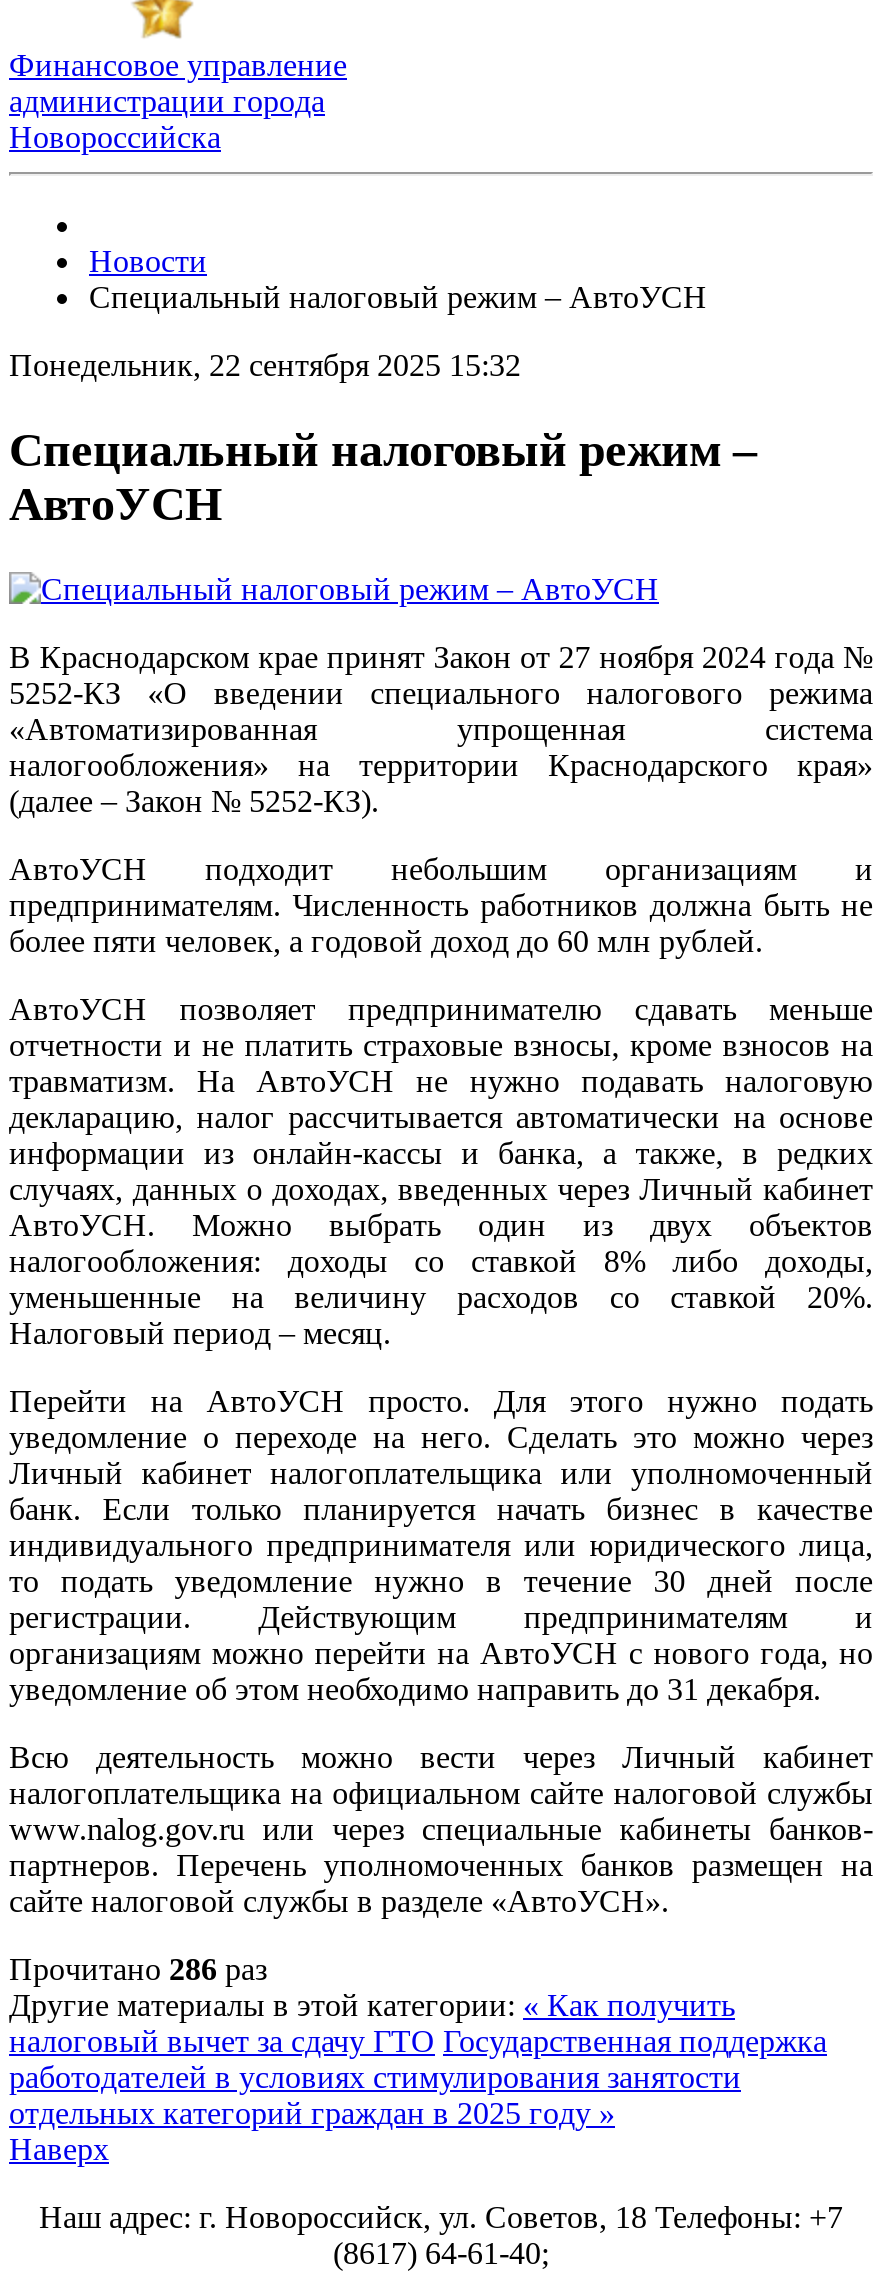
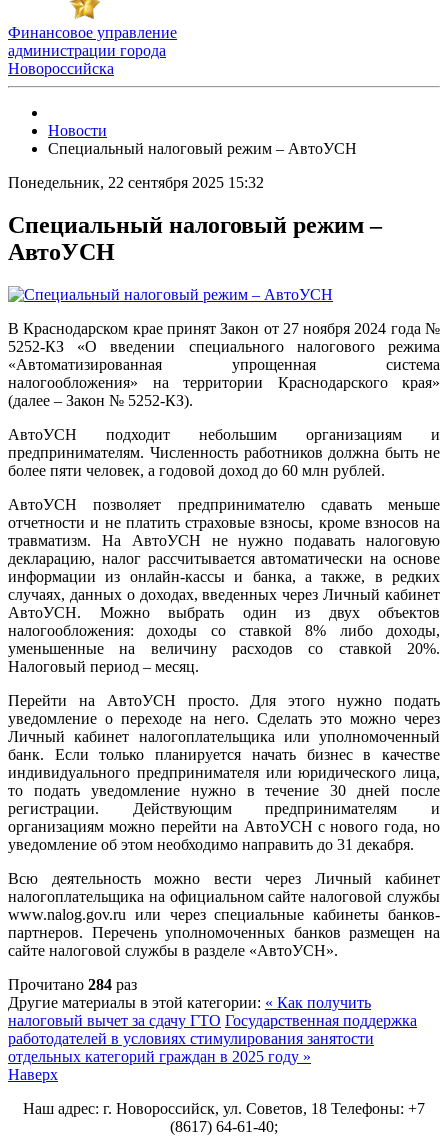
- Прочитано 286 раз
+ Прочитано 284 раз
